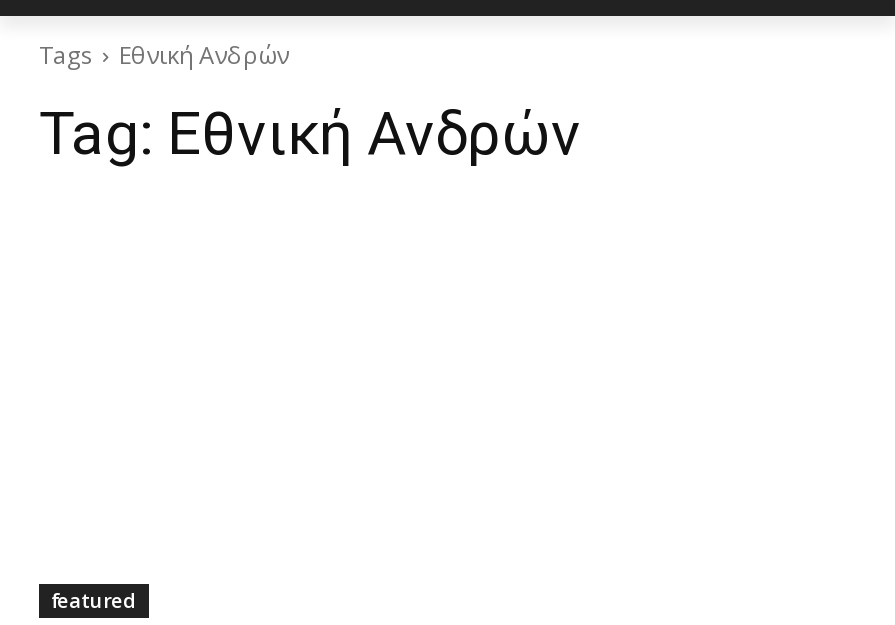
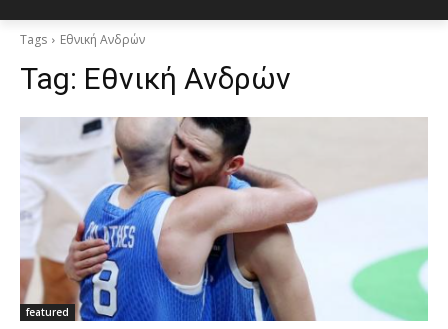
+ [image]
